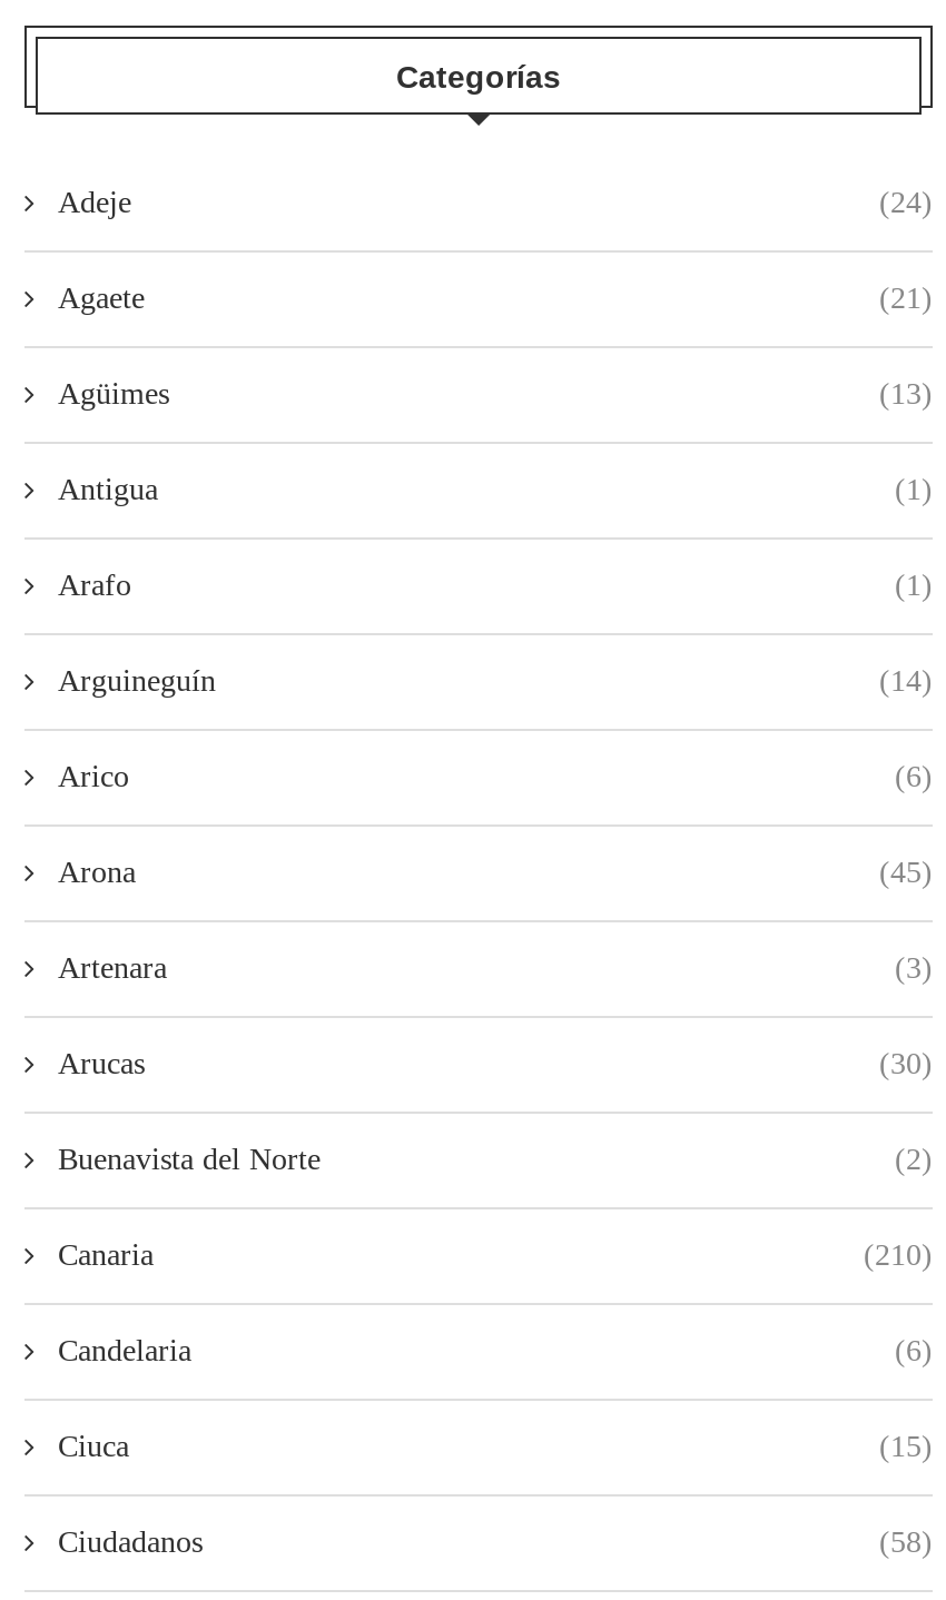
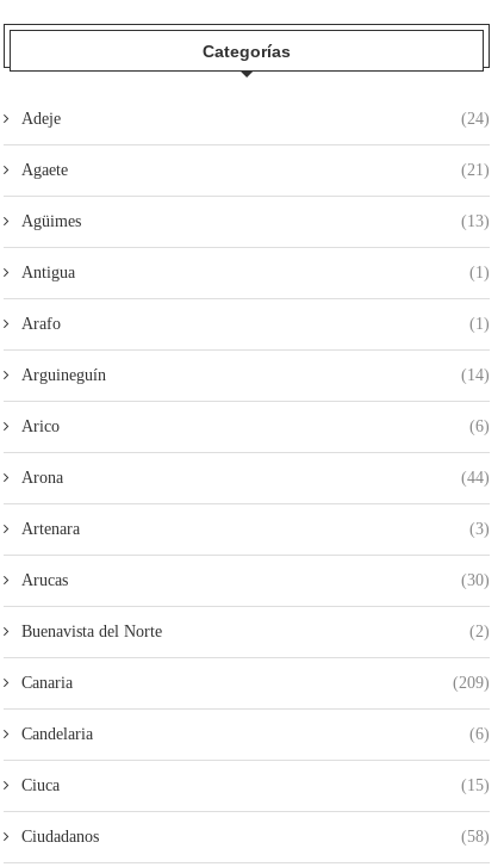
- (45)
+ (44)

- (210)
+ (209)
